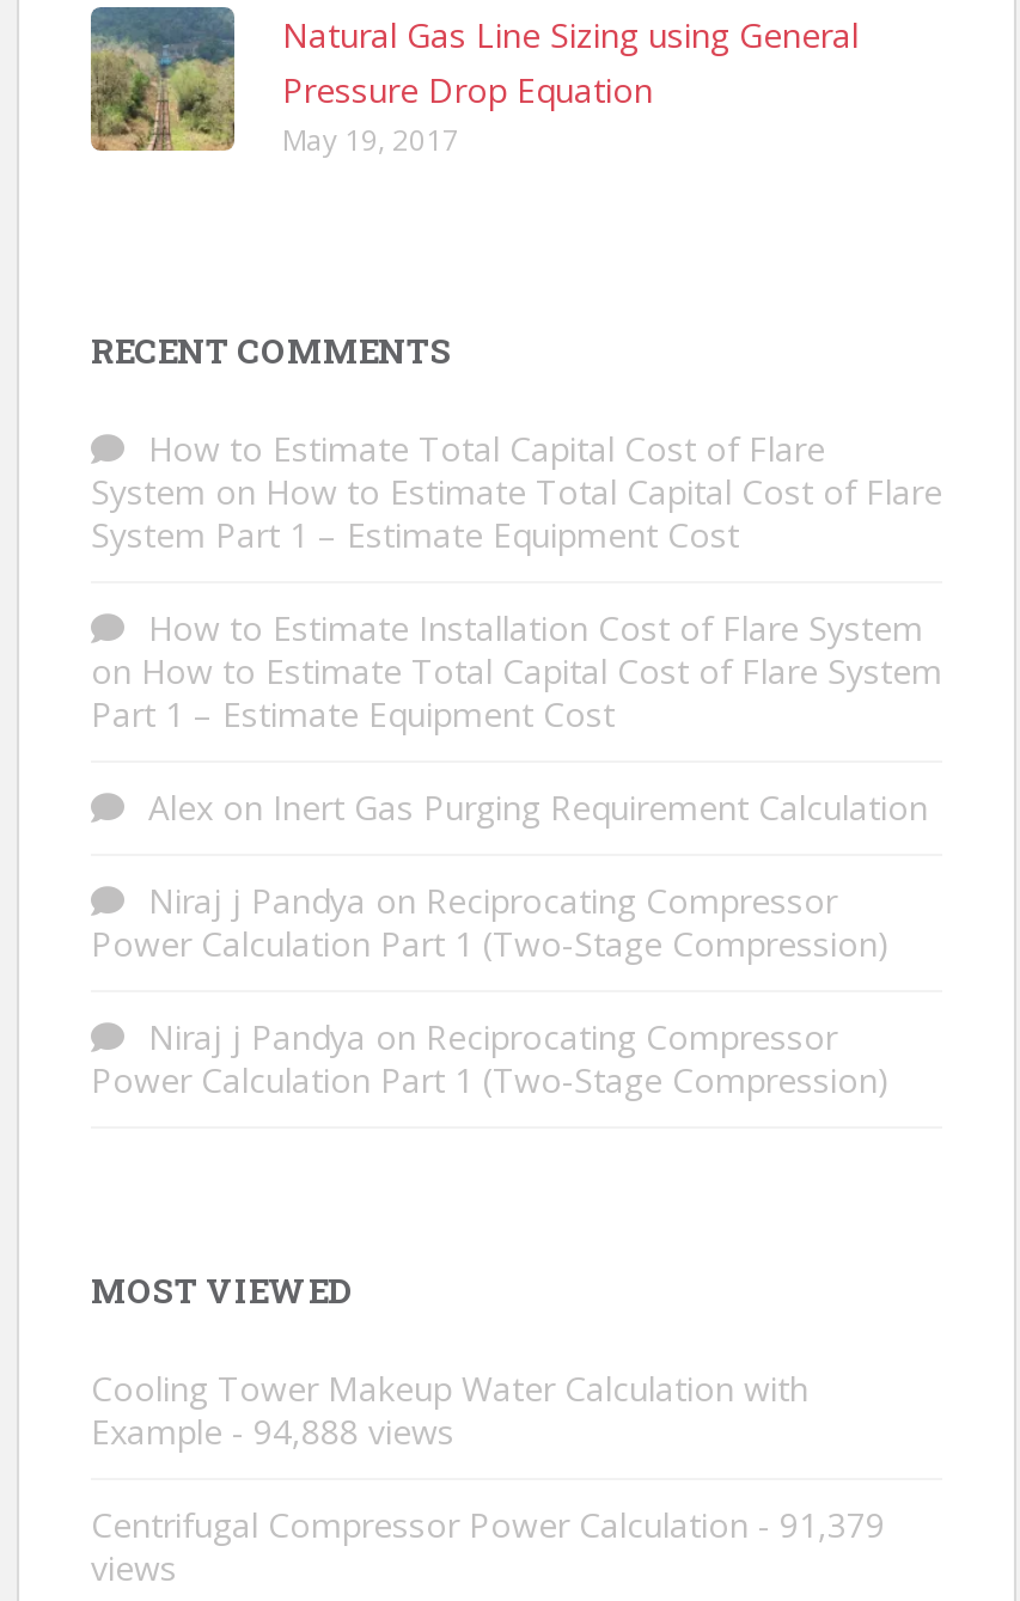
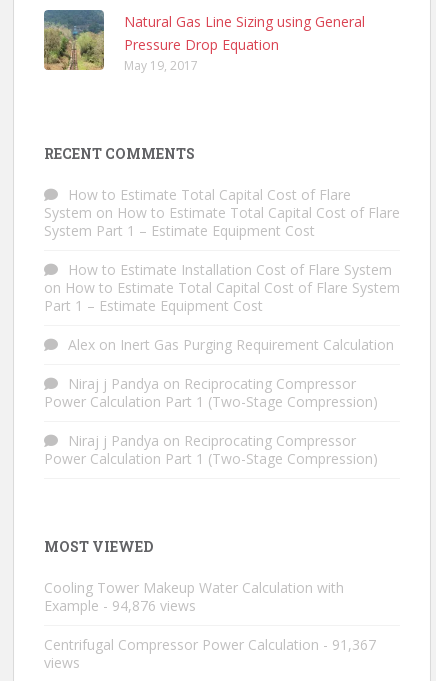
- Example - 94,888 views
+ Example - 94,876 views

- Centrifugal Compressor Power Calculation - 91,379
+ Centrifugal Compressor Power Calculation - 91,367
